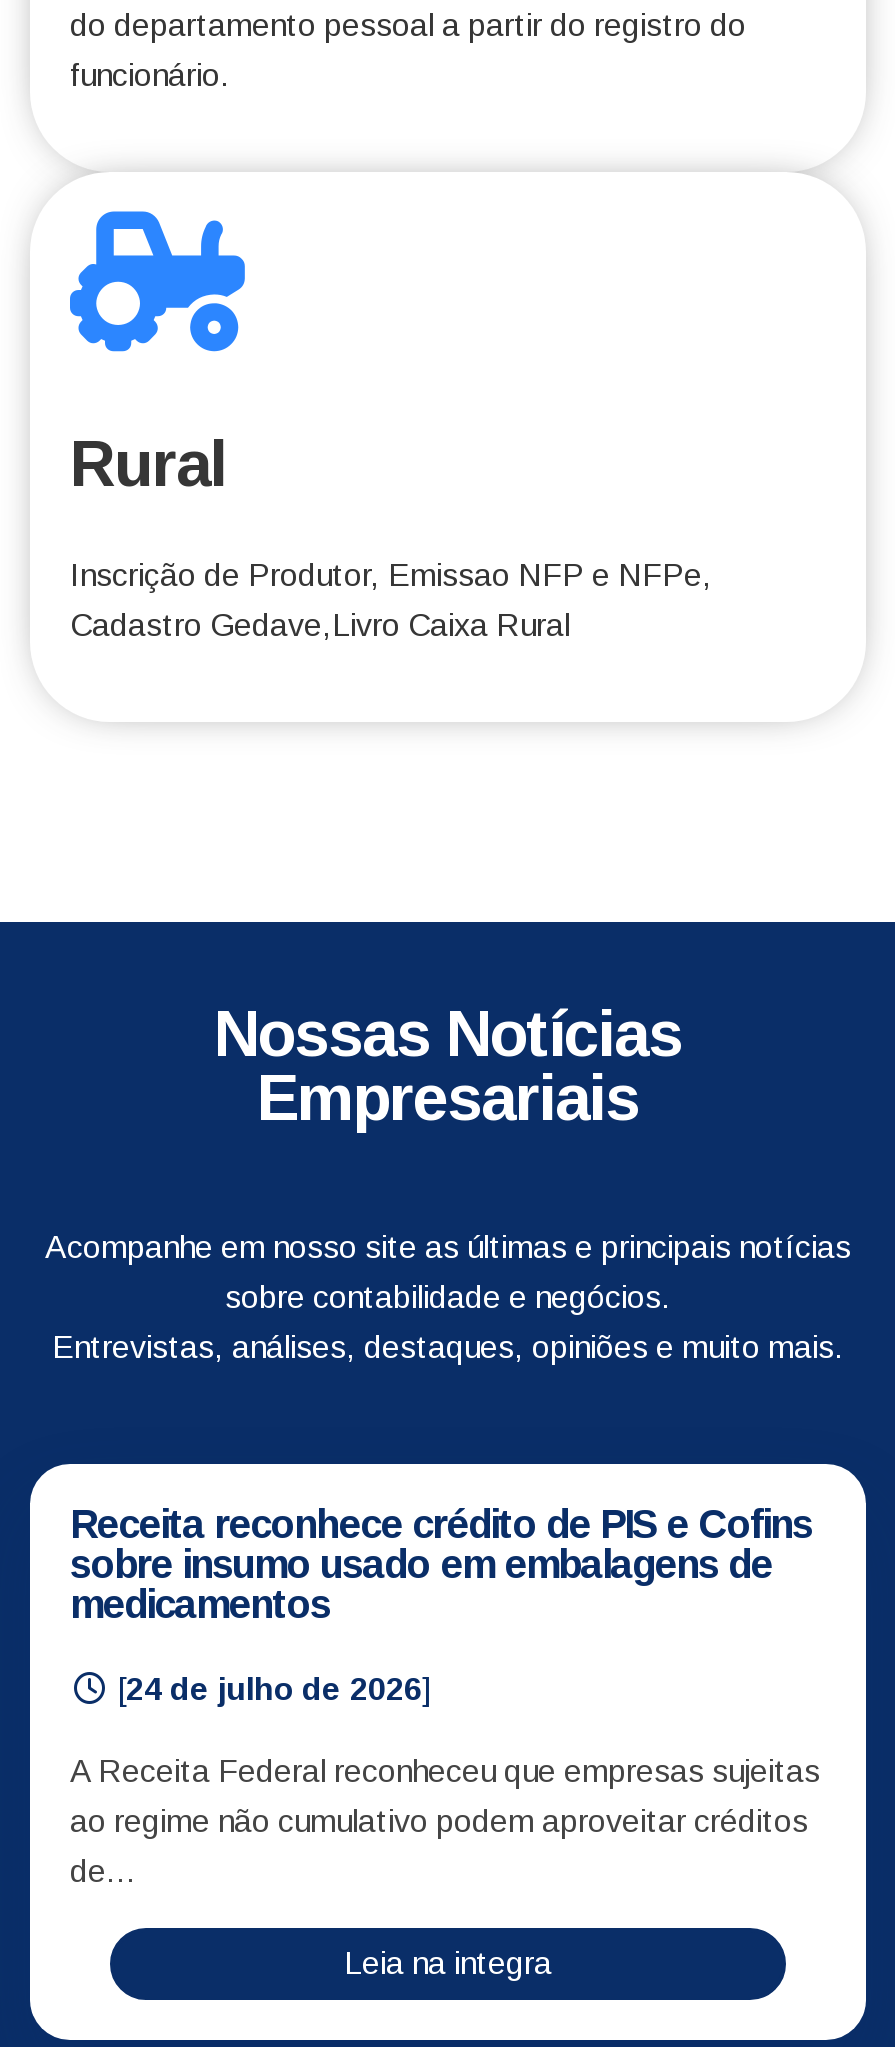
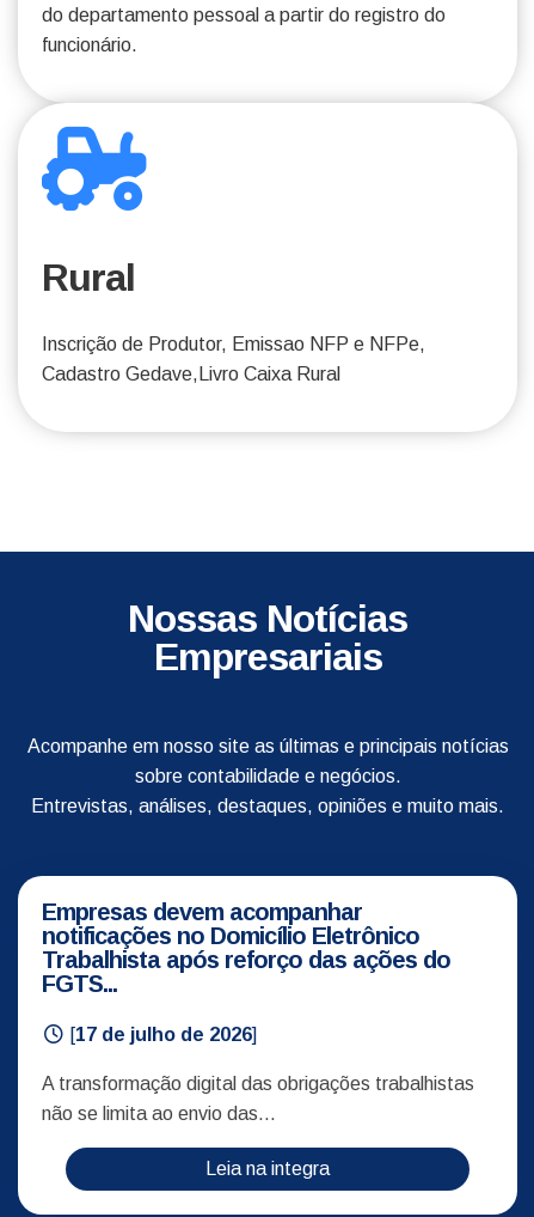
- Receita reconhece crédito de PIS e Cofins
- sobre insumo usado em embalagens de
- medicamentos
- [24 de julho de 2026]
- A Receita Federal reconheceu que empresas sujeitas
- ao regime não cumulativo podem aproveitar créditos
- de...
+ Empresas devem acompanhar
+ notificações no Domicílio Eletrônico
+ Trabalhista após reforço das ações do
+ FGTS...
+ [17 de julho de 2026]
+ A transformação digital das obrigações trabalhistas
+ não se limita ao envio das...
